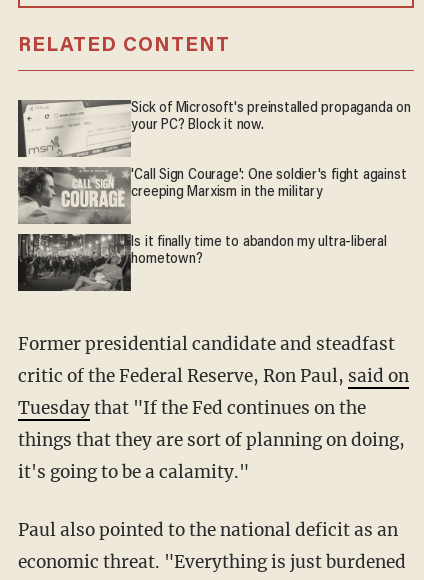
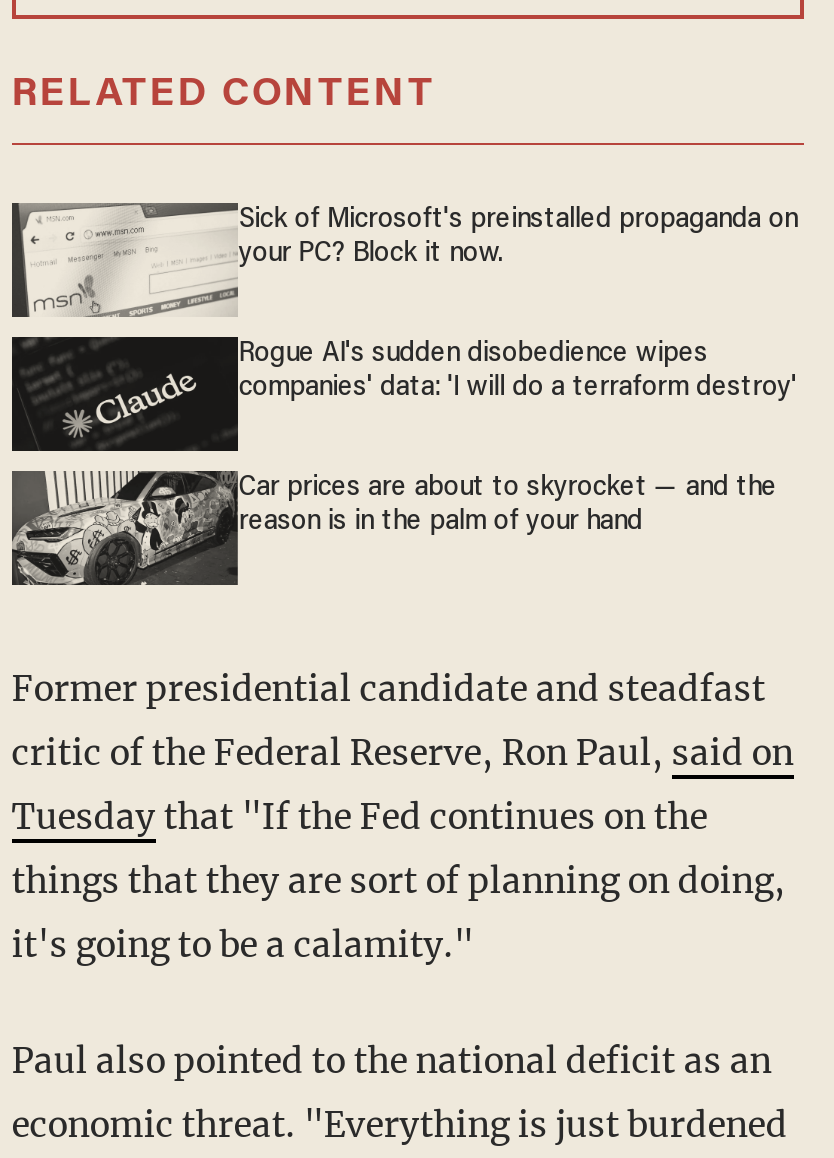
- [image]
- 'Call Sign Courage': One soldier's fight against
- creeping Marxism in the military
+ [image]
+ Rogue AI's sudden disobedience wipes
+ companies' data: 'I will do a terraform destroy'

- [image]
- Is it finally time to abandon my ultra-liberal
- hometown?
+ [image]
+ Car prices are about to skyrocket — and the
+ reason is in the palm of your hand
